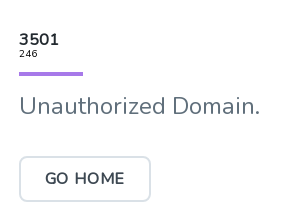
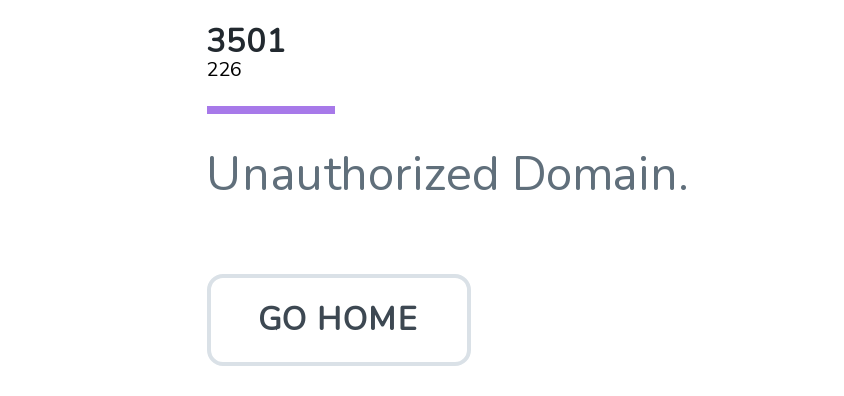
- 246
+ 226
